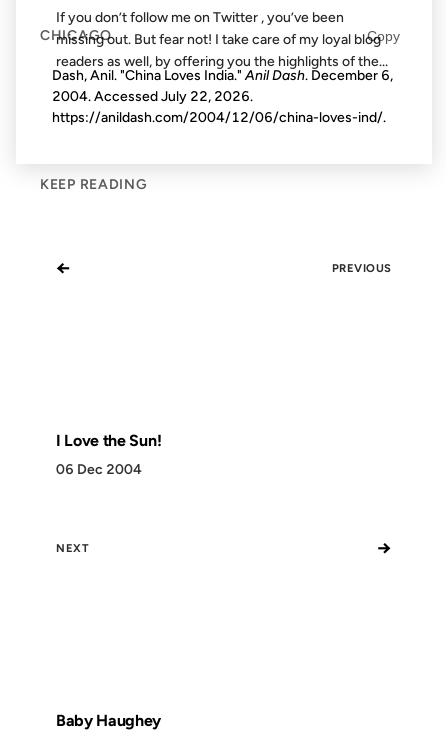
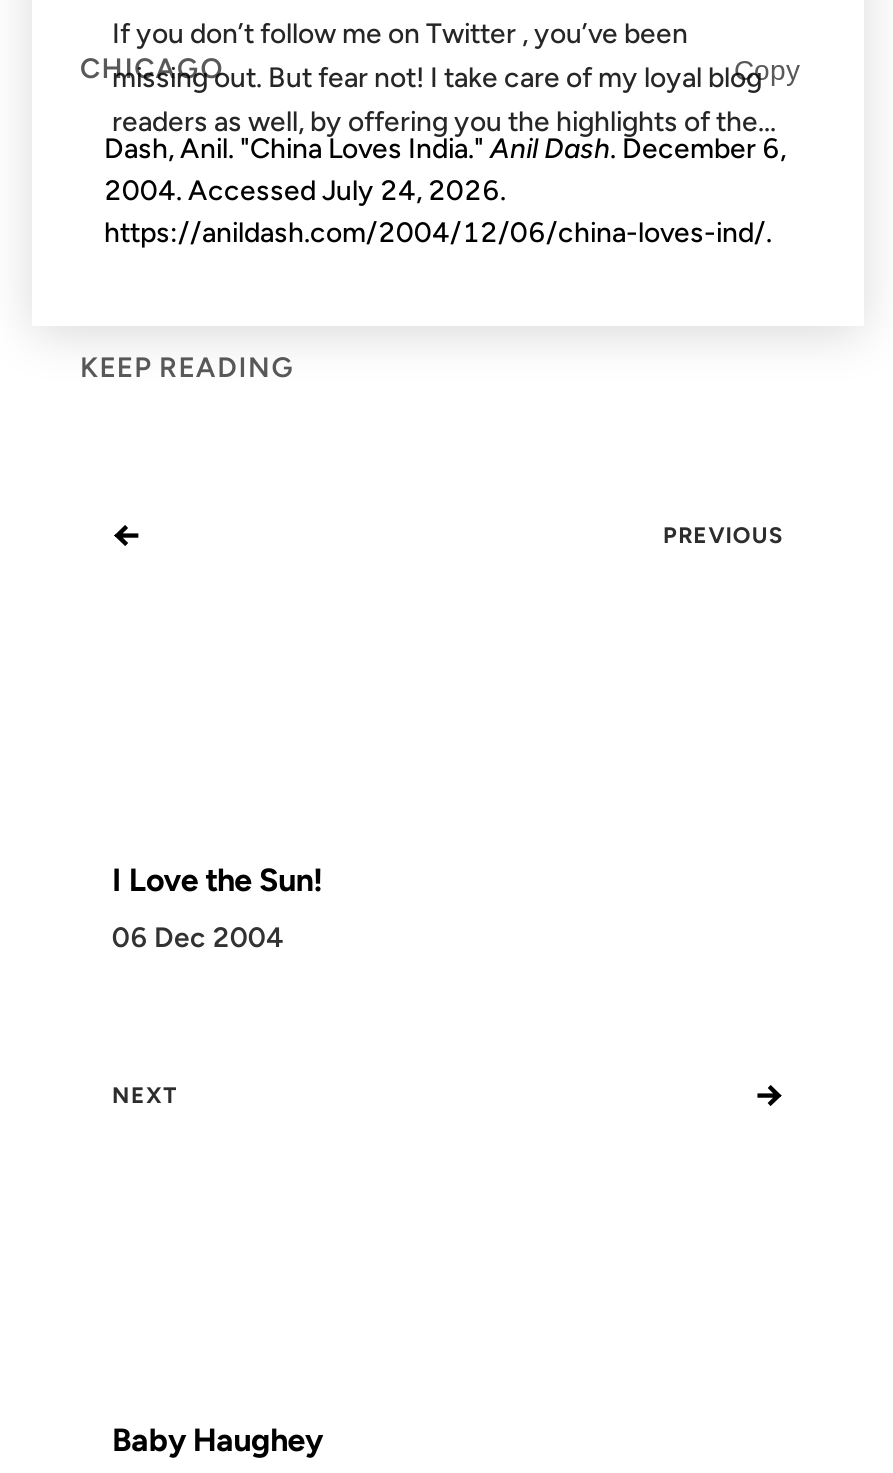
- 2004. Accessed July 22, 2026.
+ 2004. Accessed July 24, 2026.
